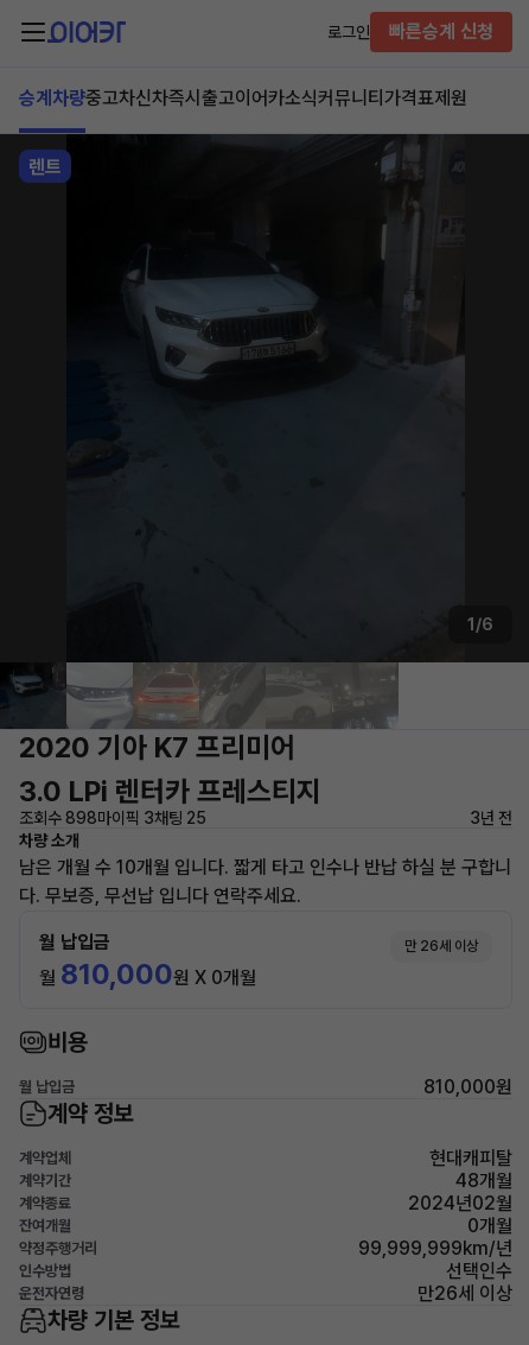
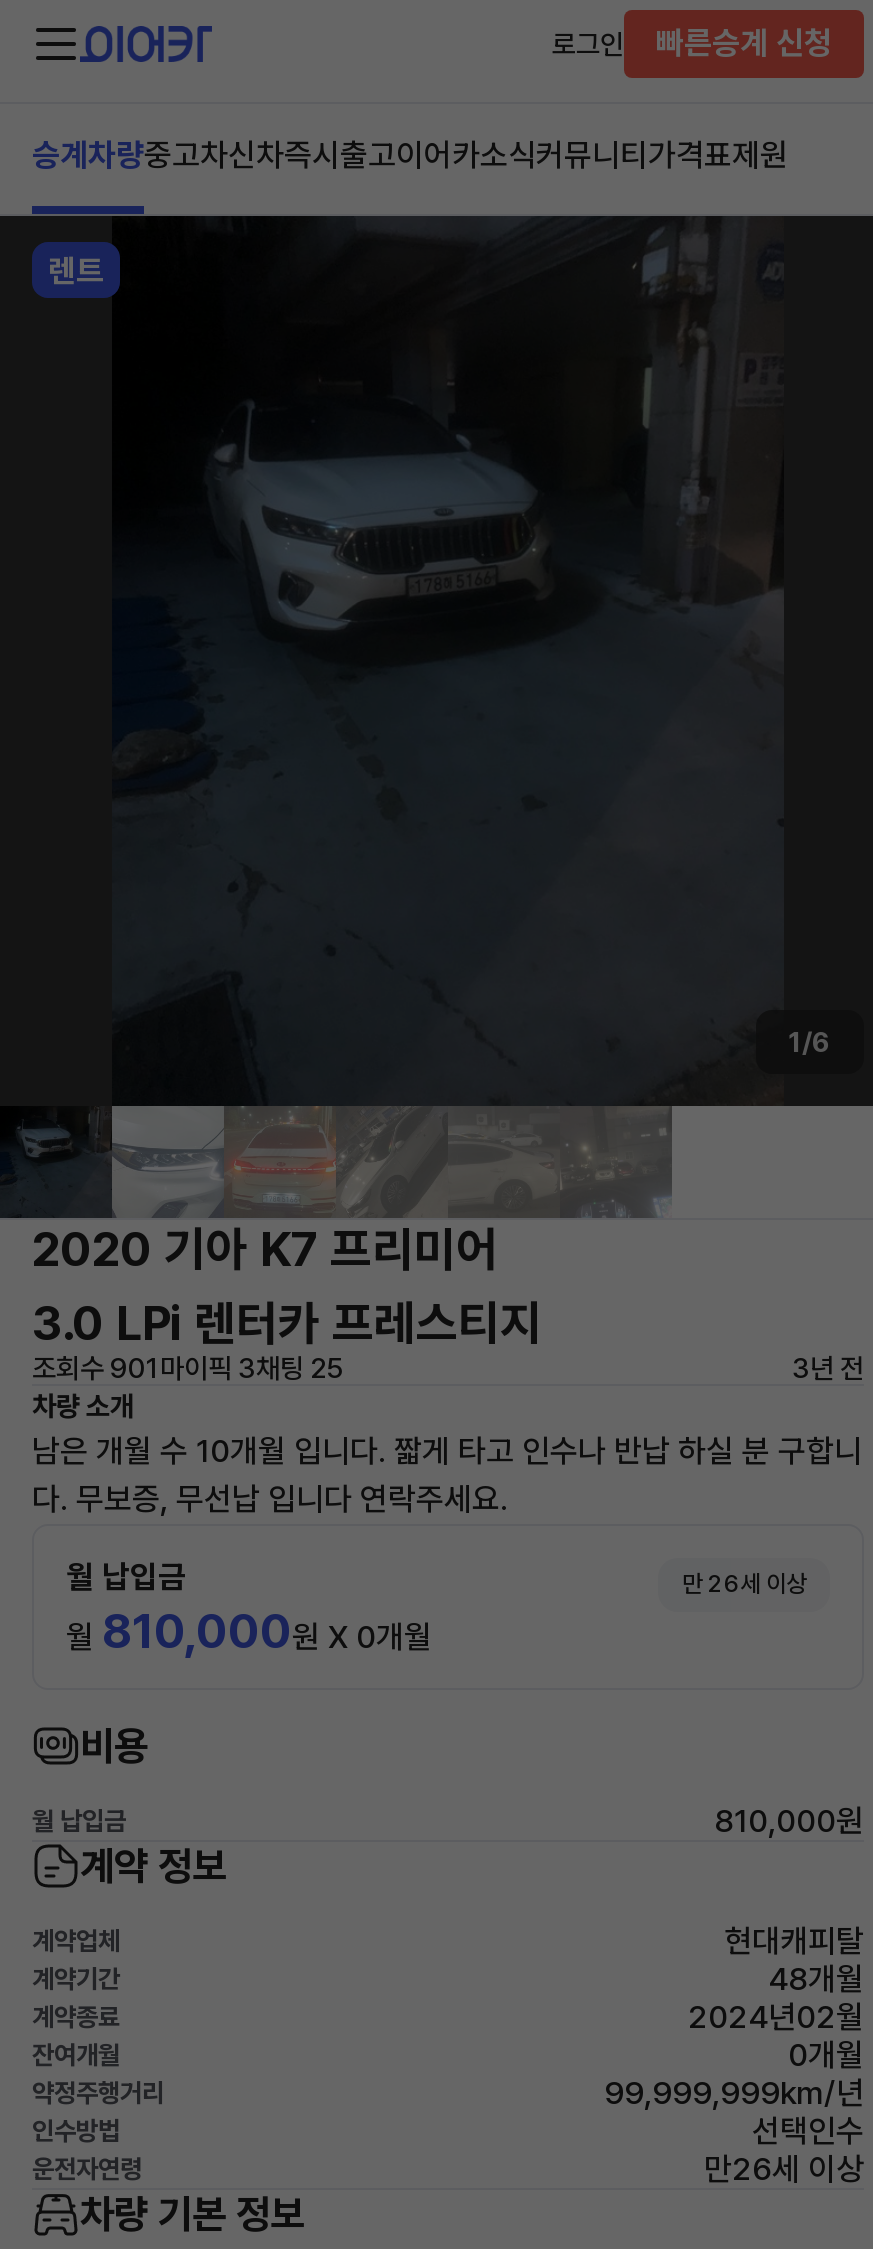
- 조회수 898 마이픽 3채팅 25
+ 조회수 901 마이픽 3채팅 25
